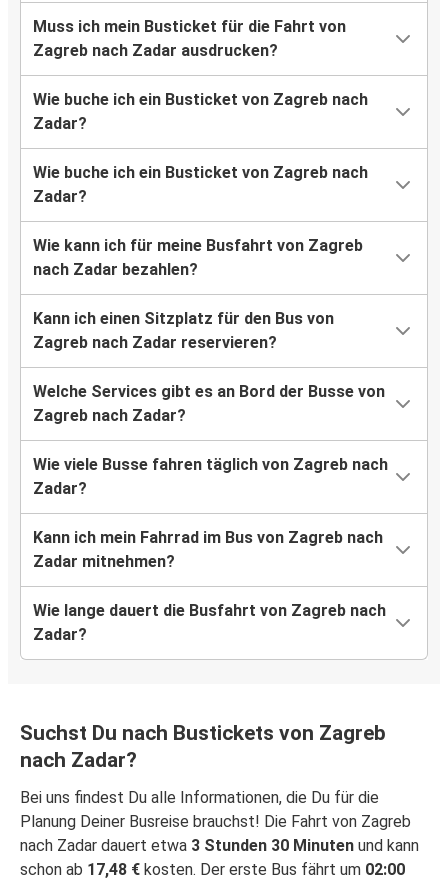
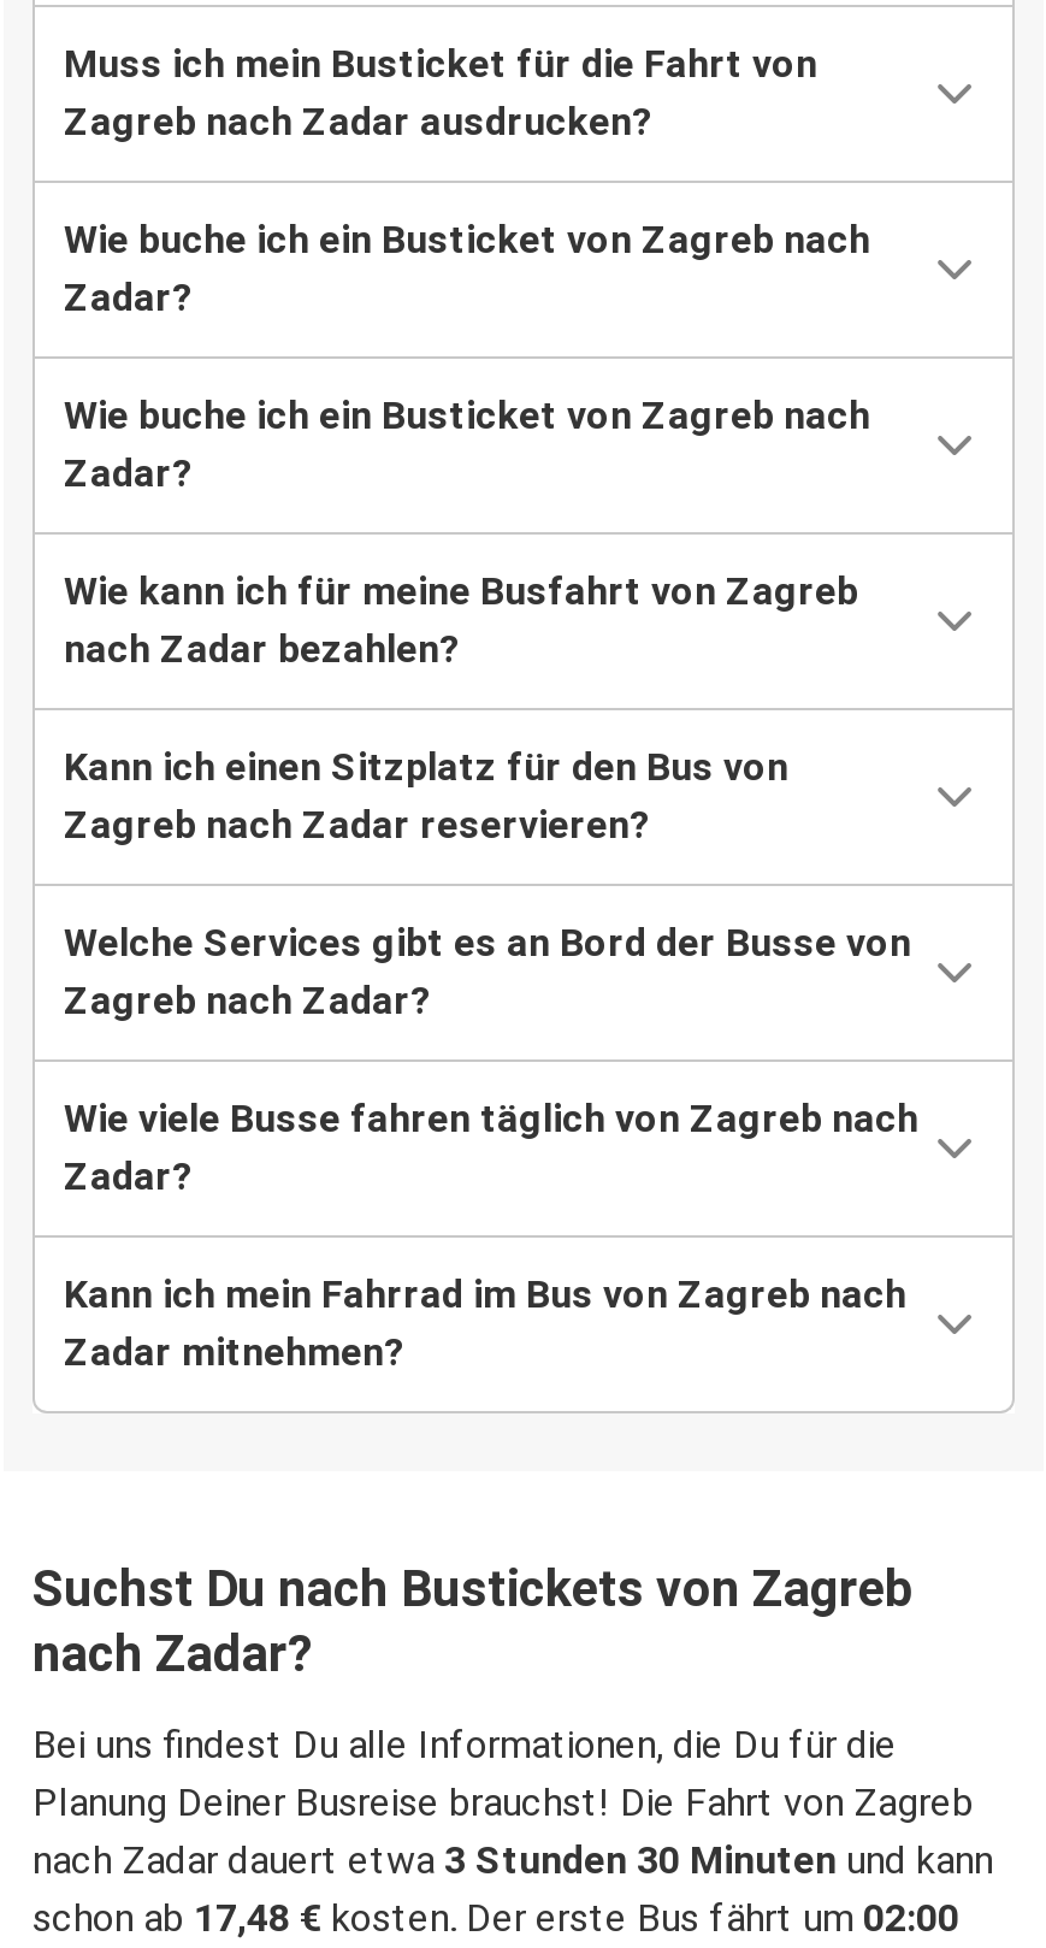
- Wie lange dauert die Busfahrt von Zagreb nach
- Zadar?
